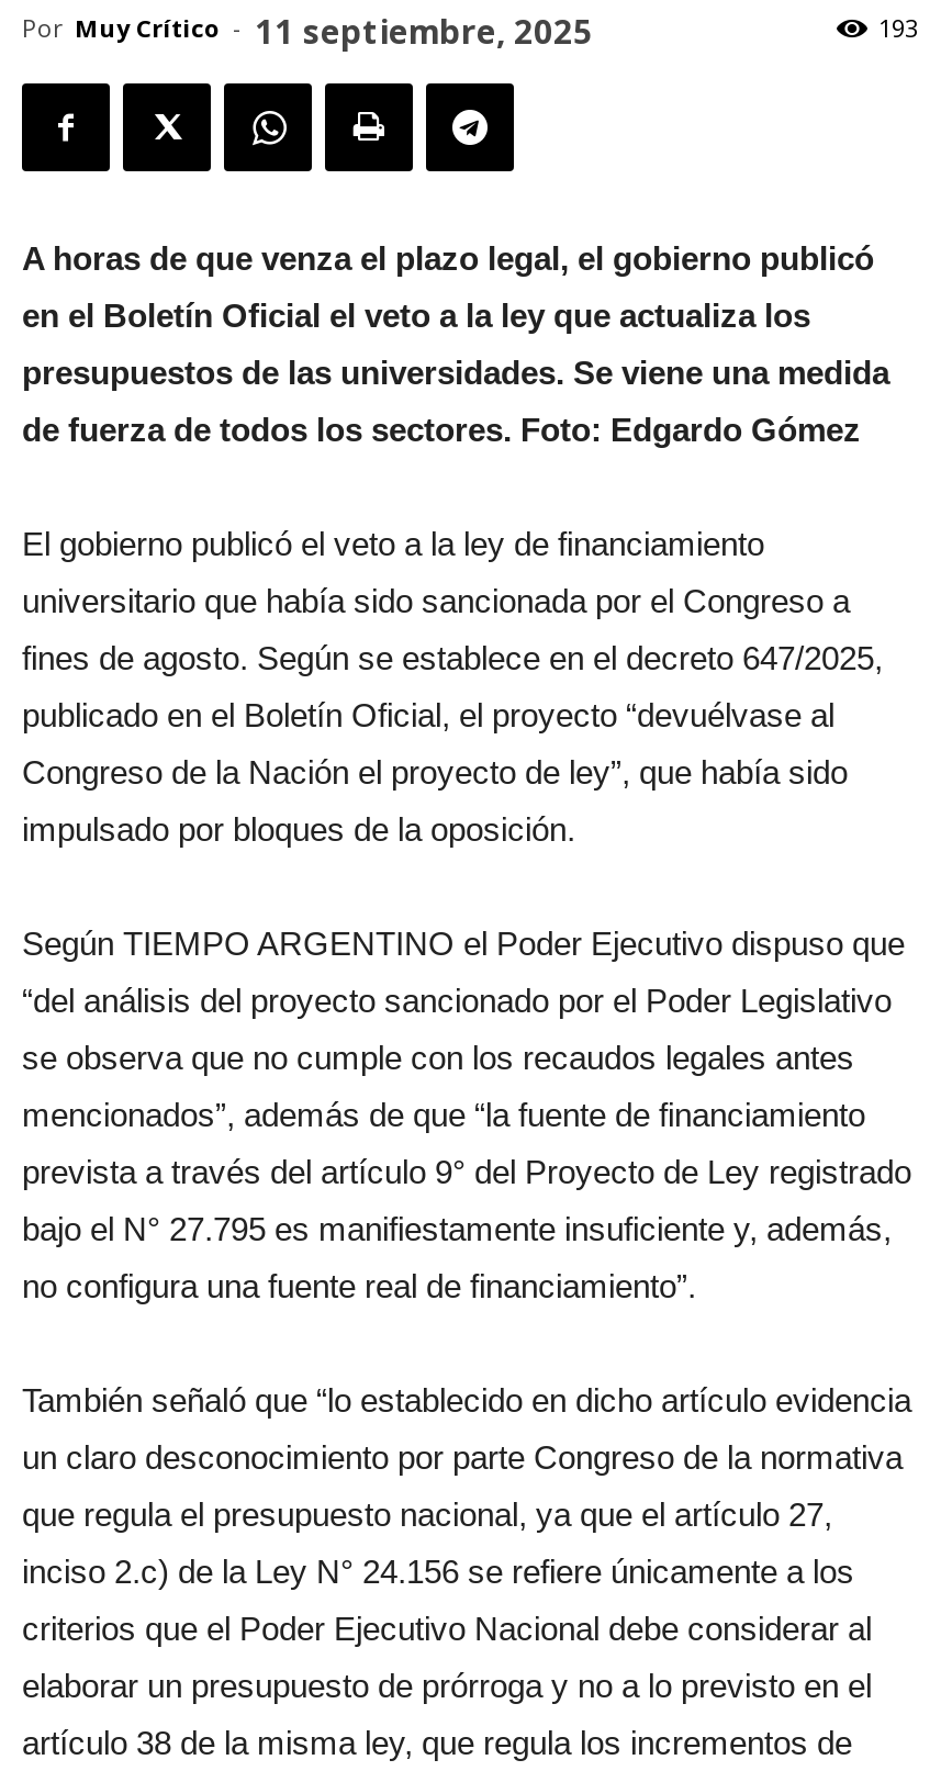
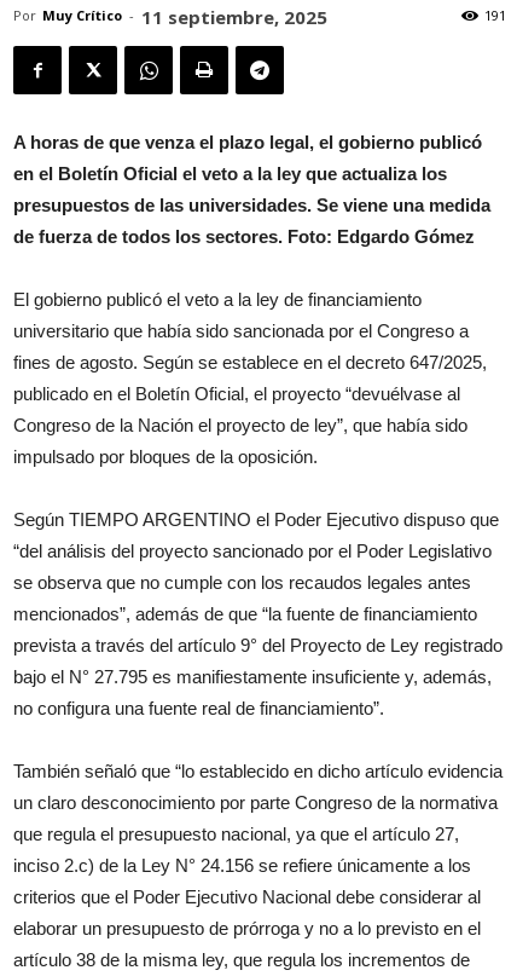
- 193
+ 191
